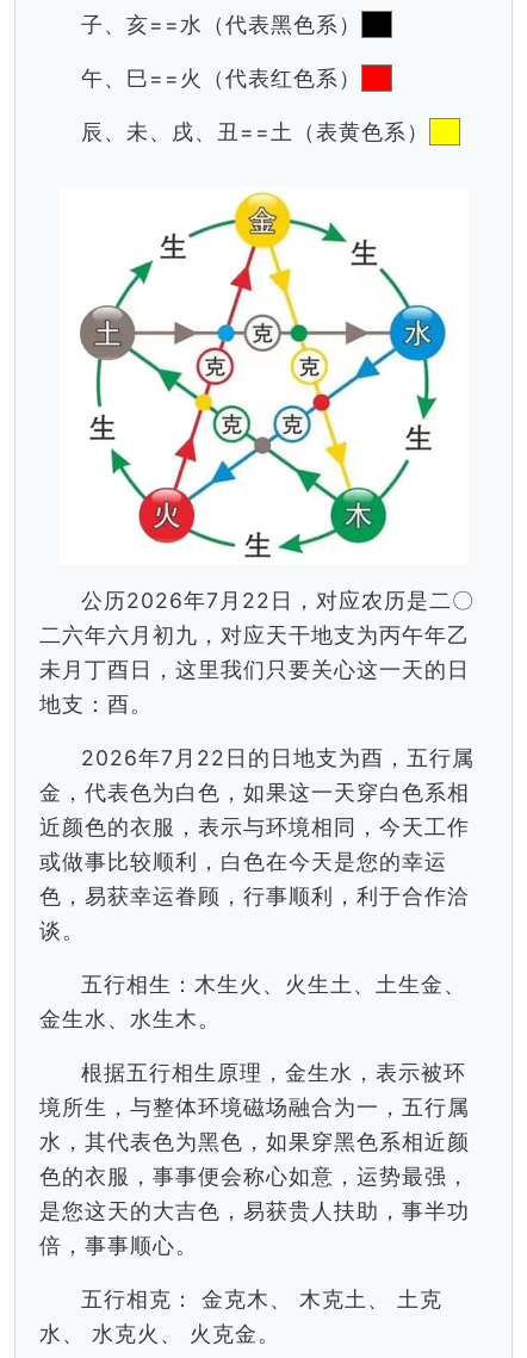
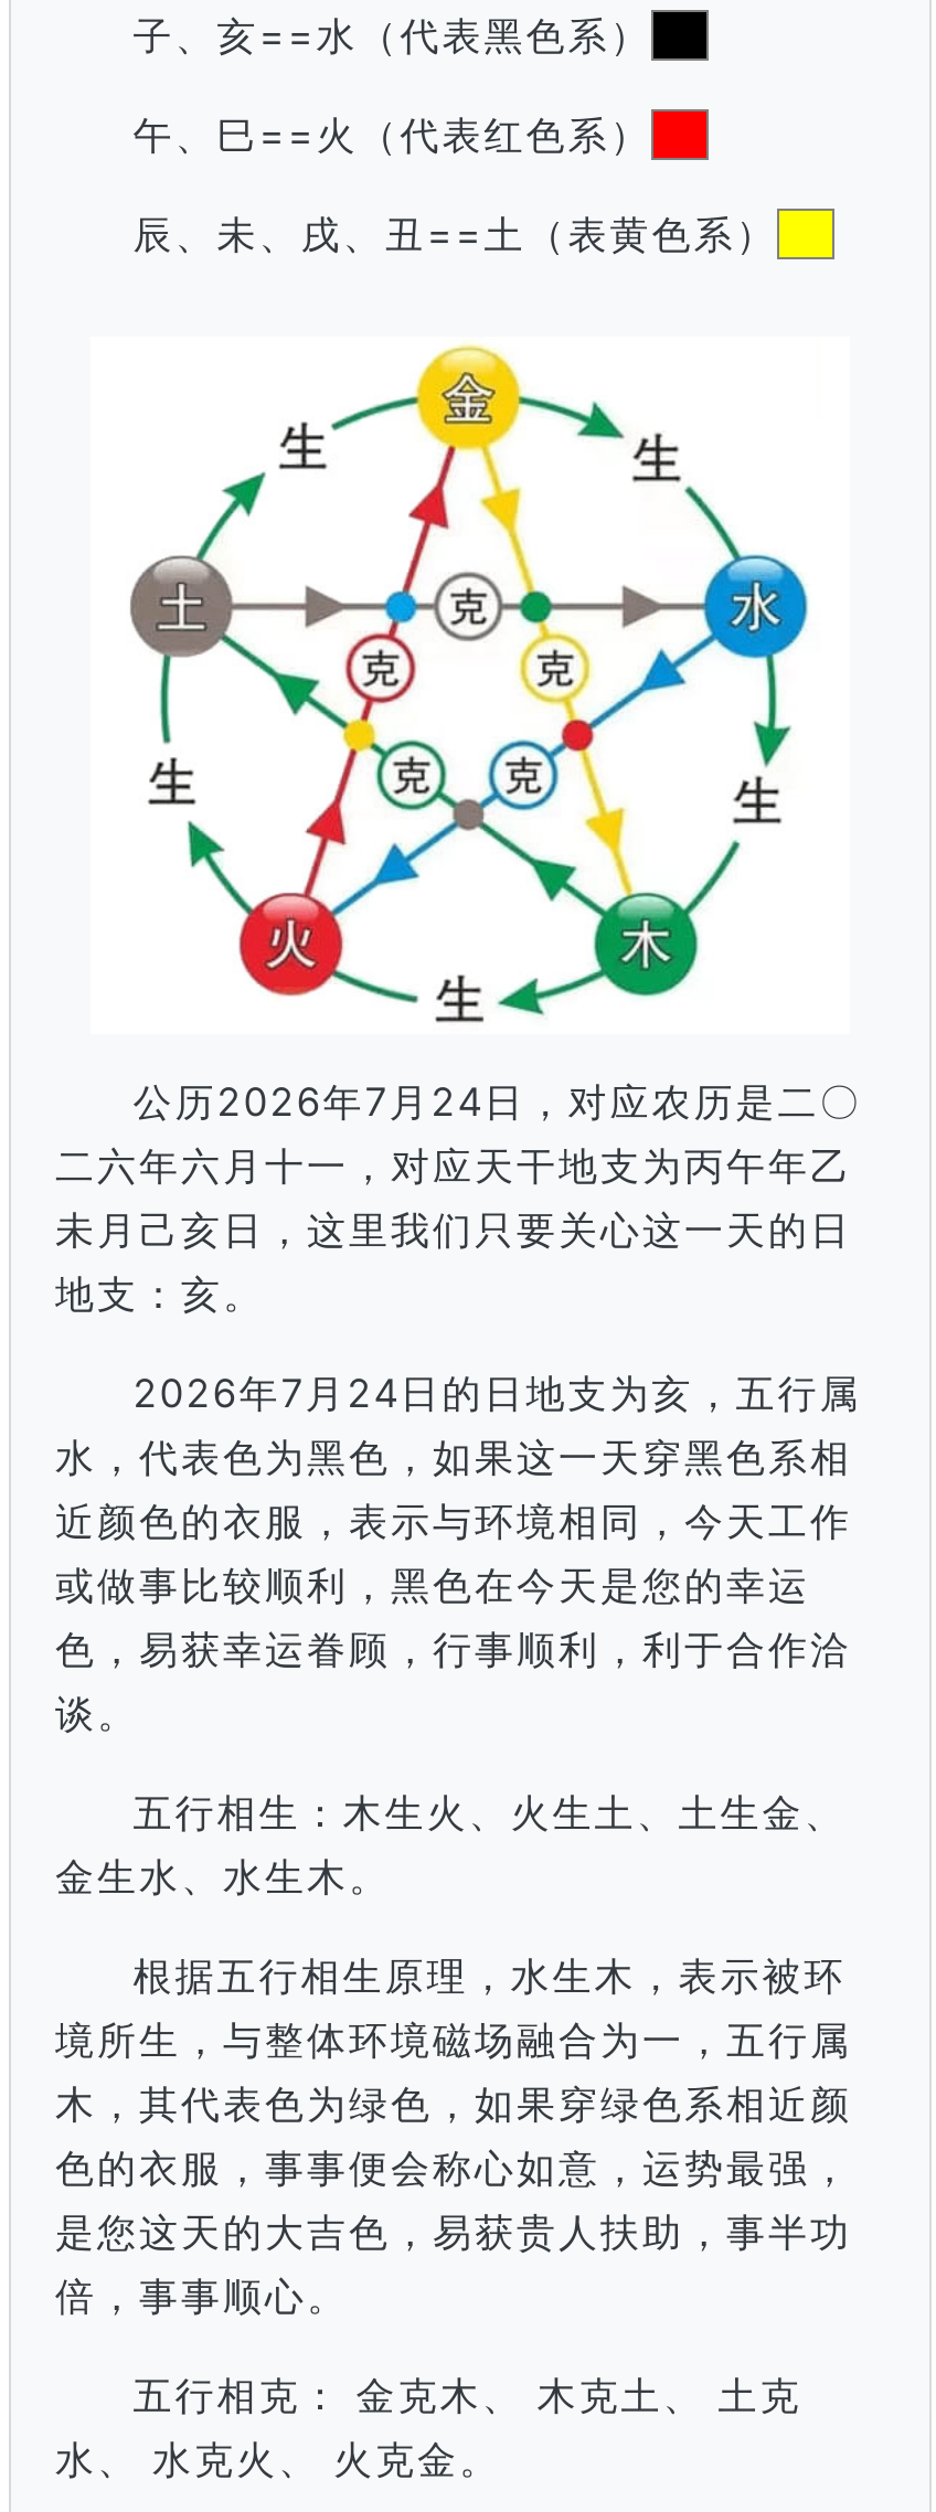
- 公历2026年7月22日，对应农历是二〇
+ 公历2026年7月24日，对应农历是二〇

- 二六年六月初九，对应天干地支为丙午年乙
+ 二六年六月十一，对应天干地支为丙午年乙

- 未月丁酉日，这里我们只要关心这一天的日
+ 未月己亥日，这里我们只要关心这一天的日

- 地支：酉。
+ 地支：亥。

- 2026年7月22日的日地支为酉，五行属
+ 2026年7月24日的日地支为亥，五行属

- 金，代表色为白色，如果这一天穿白色系相
+ 水，代表色为黑色，如果这一天穿黑色系相

- 或做事比较顺利，白色在今天是您的幸运
+ 或做事比较顺利，黑色在今天是您的幸运

- 根据五行相生原理，金生水，表示被环
+ 根据五行相生原理，水生木，表示被环

- 水，其代表色为黑色，如果穿黑色系相近颜
+ 木，其代表色为绿色，如果穿绿色系相近颜
